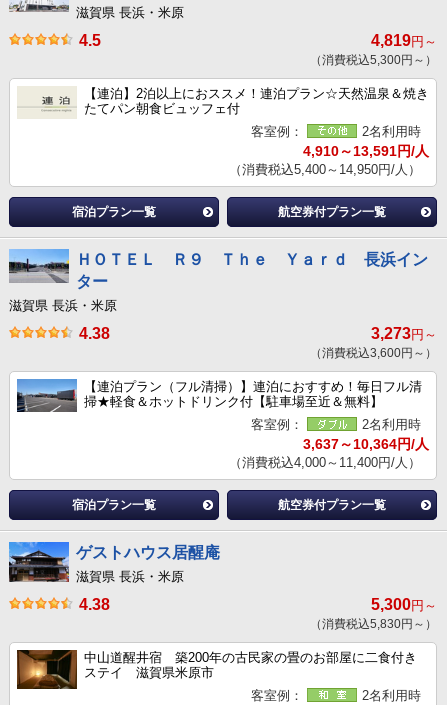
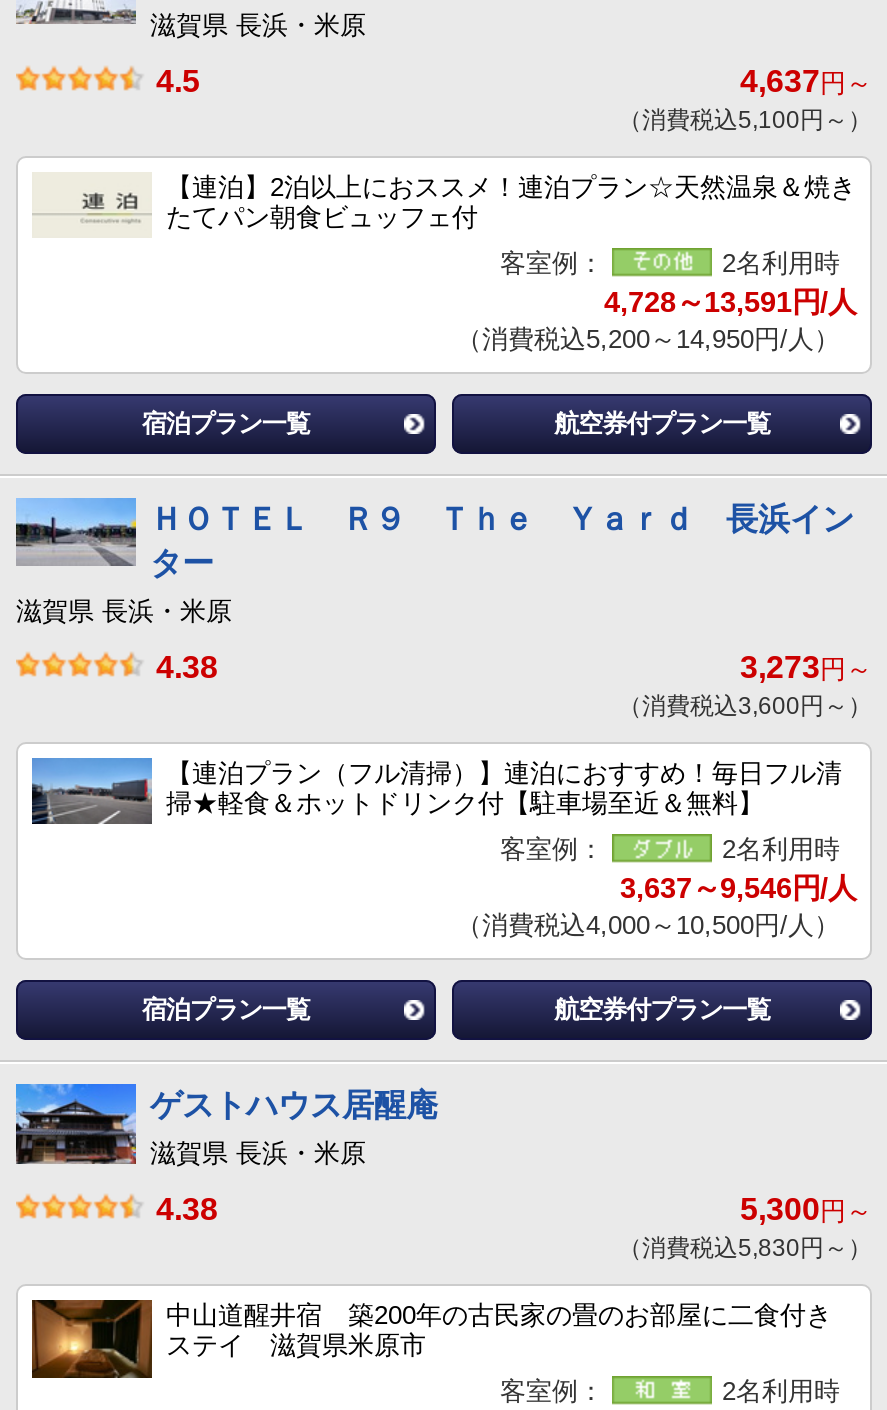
- 4,819円～
+ 4,637円～

- （消費税込5,300円～）
+ （消費税込5,100円～）

- 4,910～13,591円/人
+ 4,728～13,591円/人

- （消費税込5,400～14,950円/人）
+ （消費税込5,200～14,950円/人）

- 3,637～10,364円/人
+ 3,637～9,546円/人

- （消費税込4,000～11,400円/人）
+ （消費税込4,000～10,500円/人）
